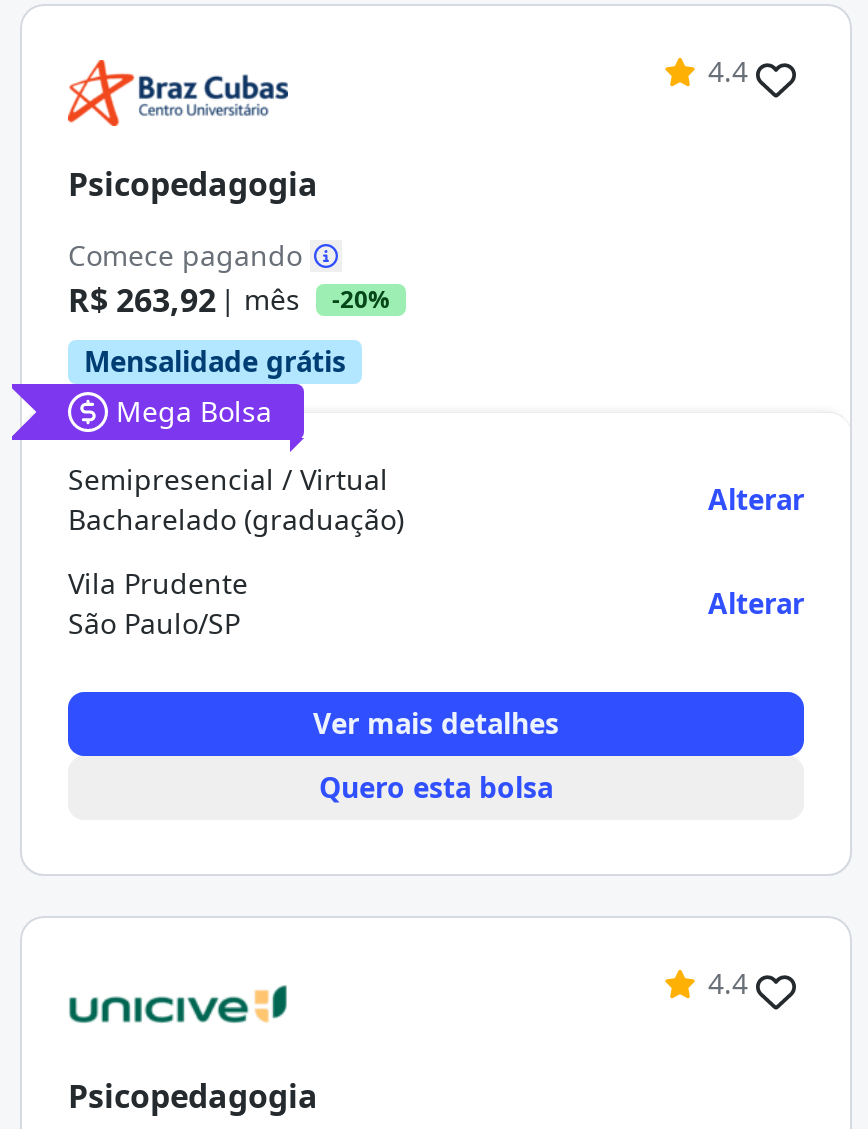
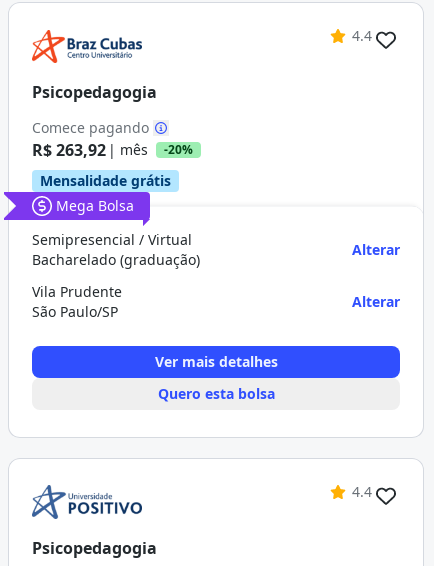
- [image]
+ [image]
